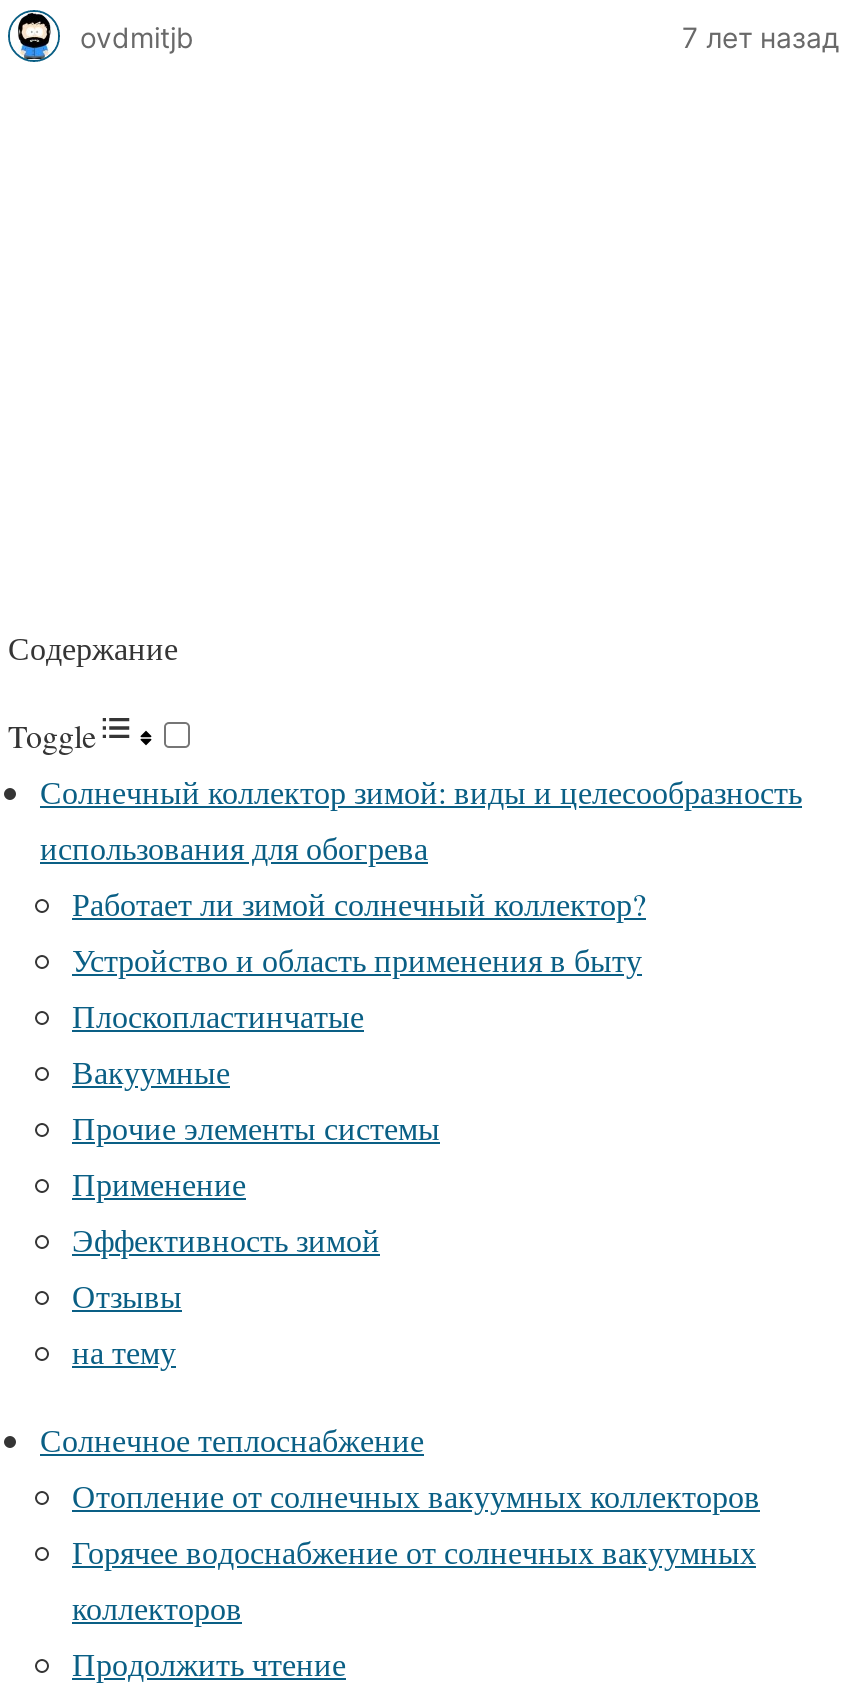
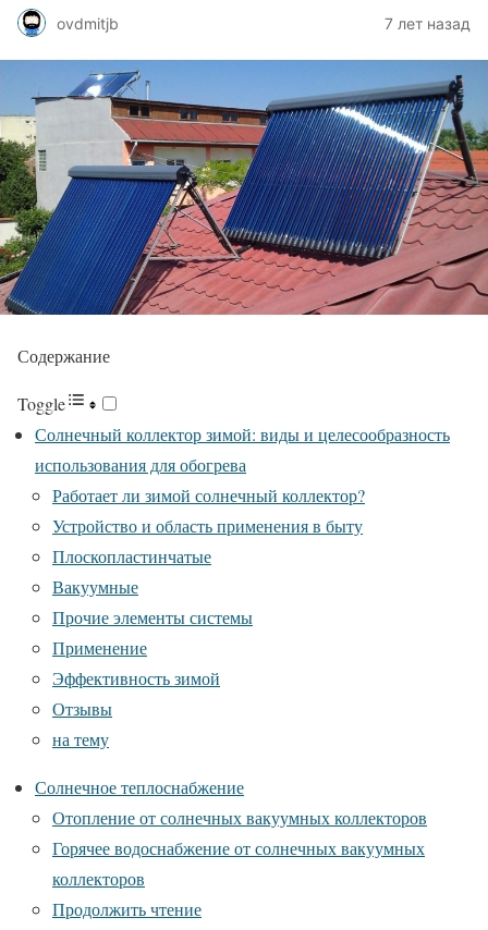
+ [image]
